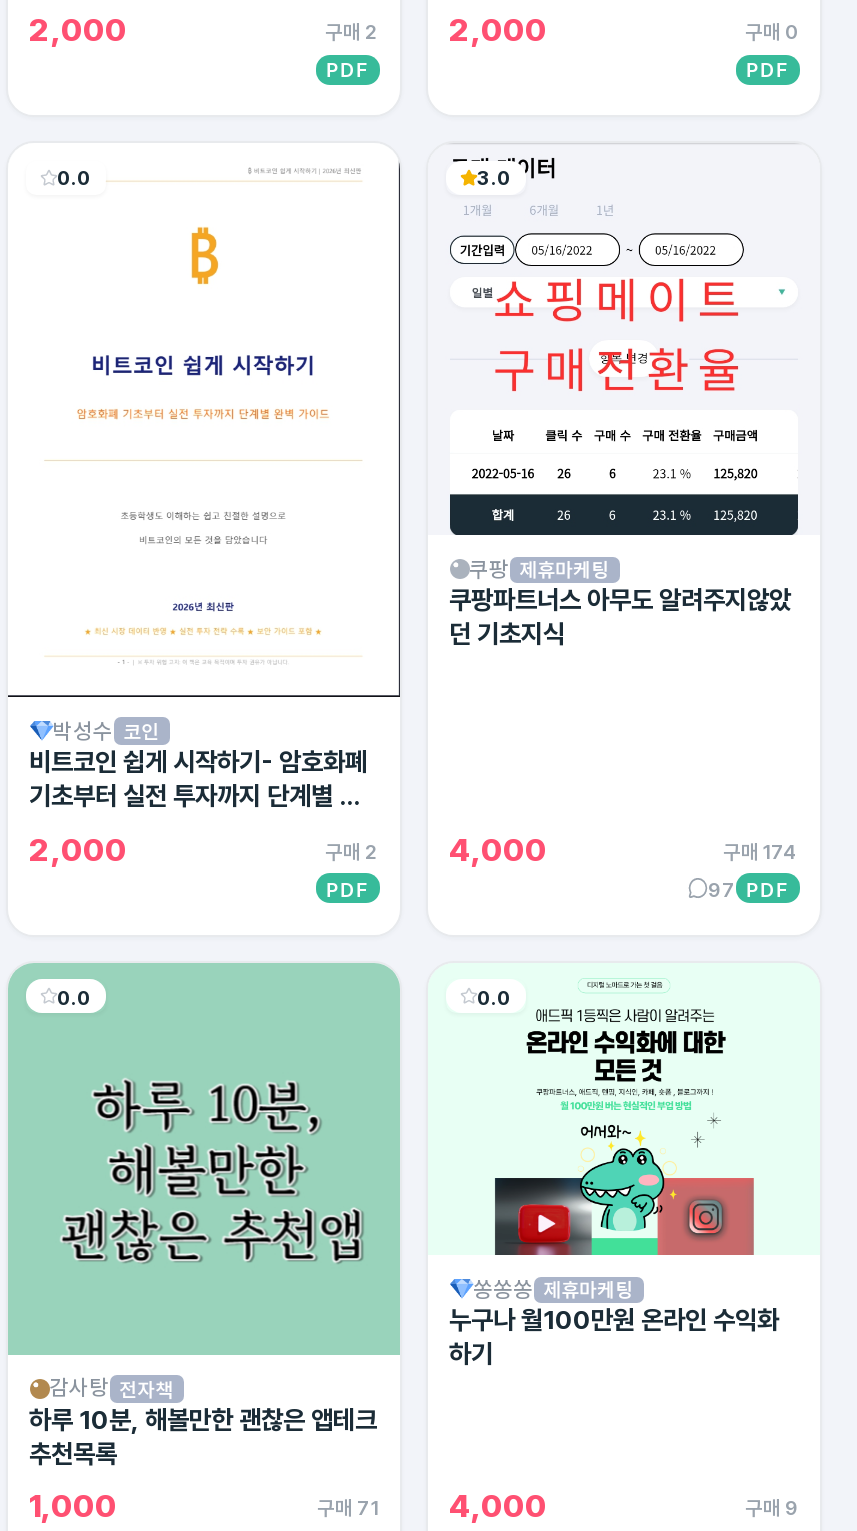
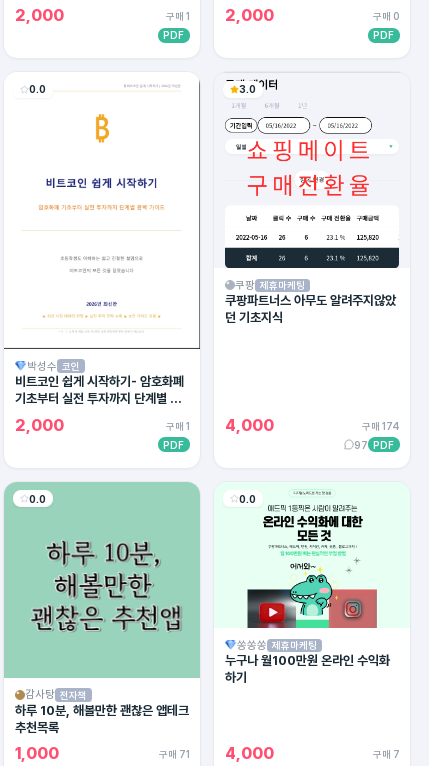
- 구매 2
+ 구매 1

- 구매 2
+ 구매 1

- 구매 9
+ 구매 7
